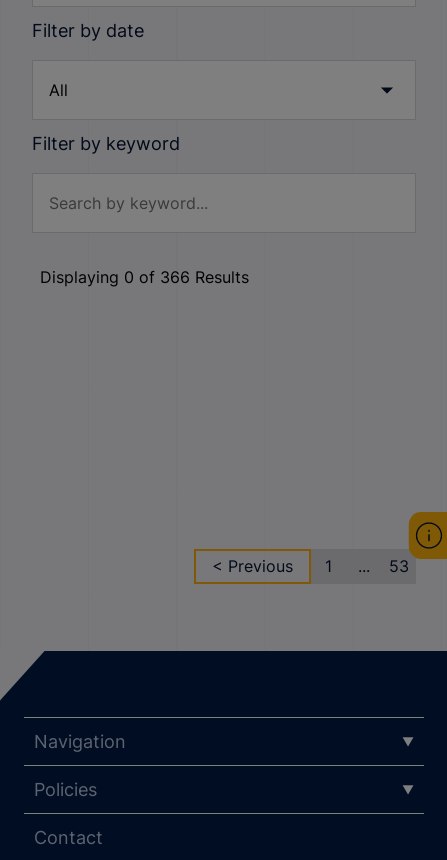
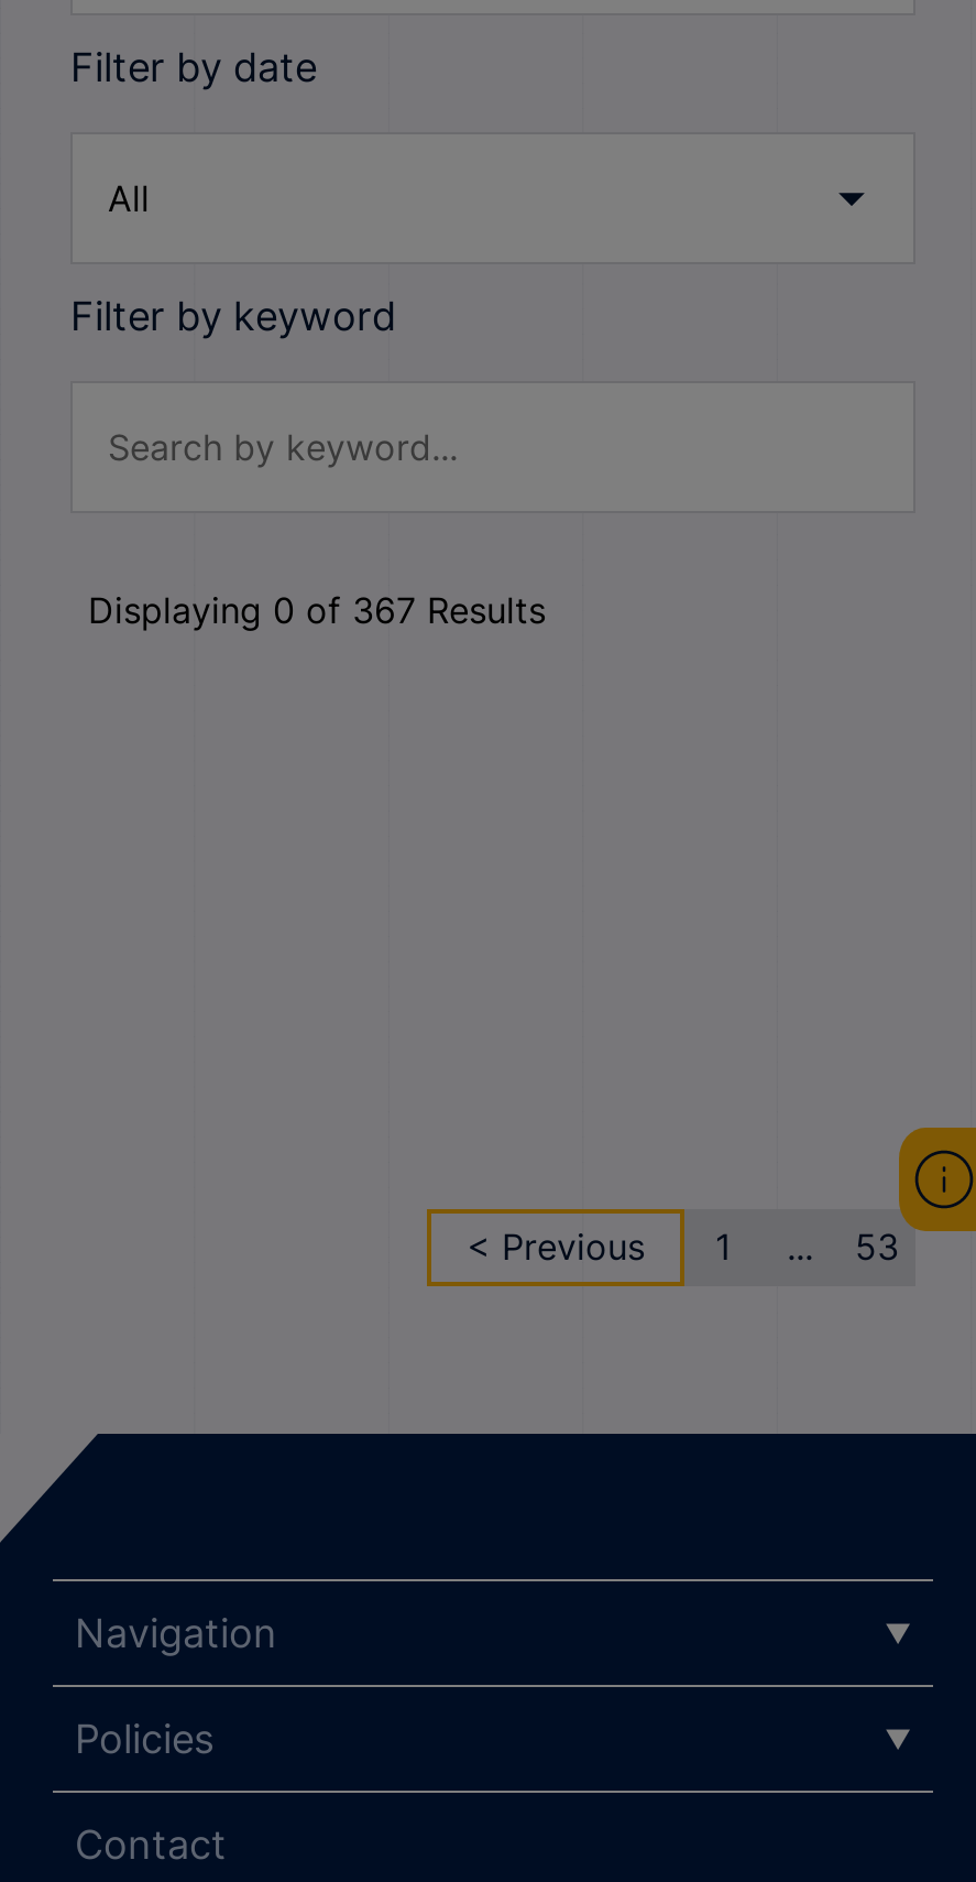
- Displaying 0 of 366 Results
+ Displaying 0 of 367 Results
